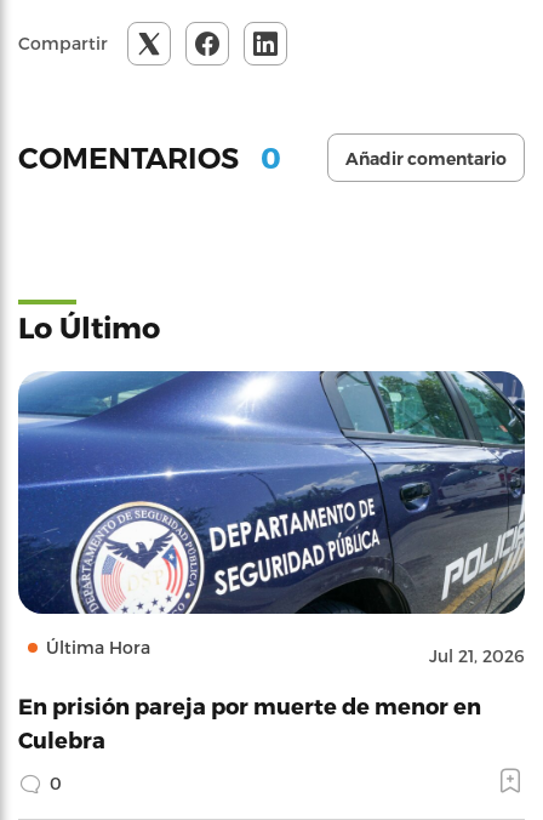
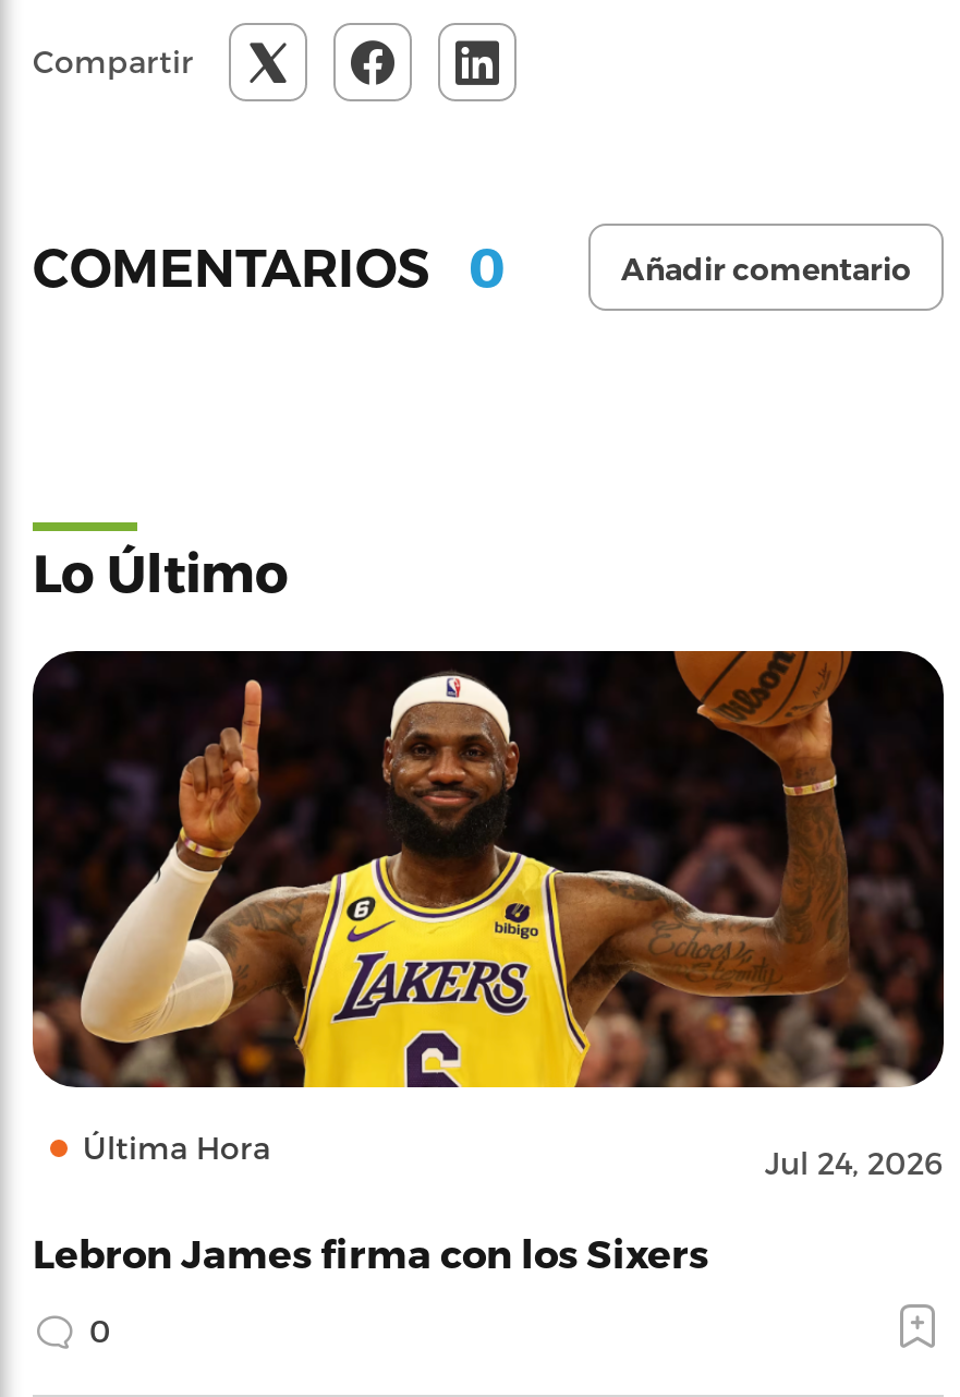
- [image]
- Jul 21, 2026
+ [image]
+ Jul 24, 2026

- En prisión pareja por muerte de menor en
- Culebra
+ Lebron James firma con los Sixers
